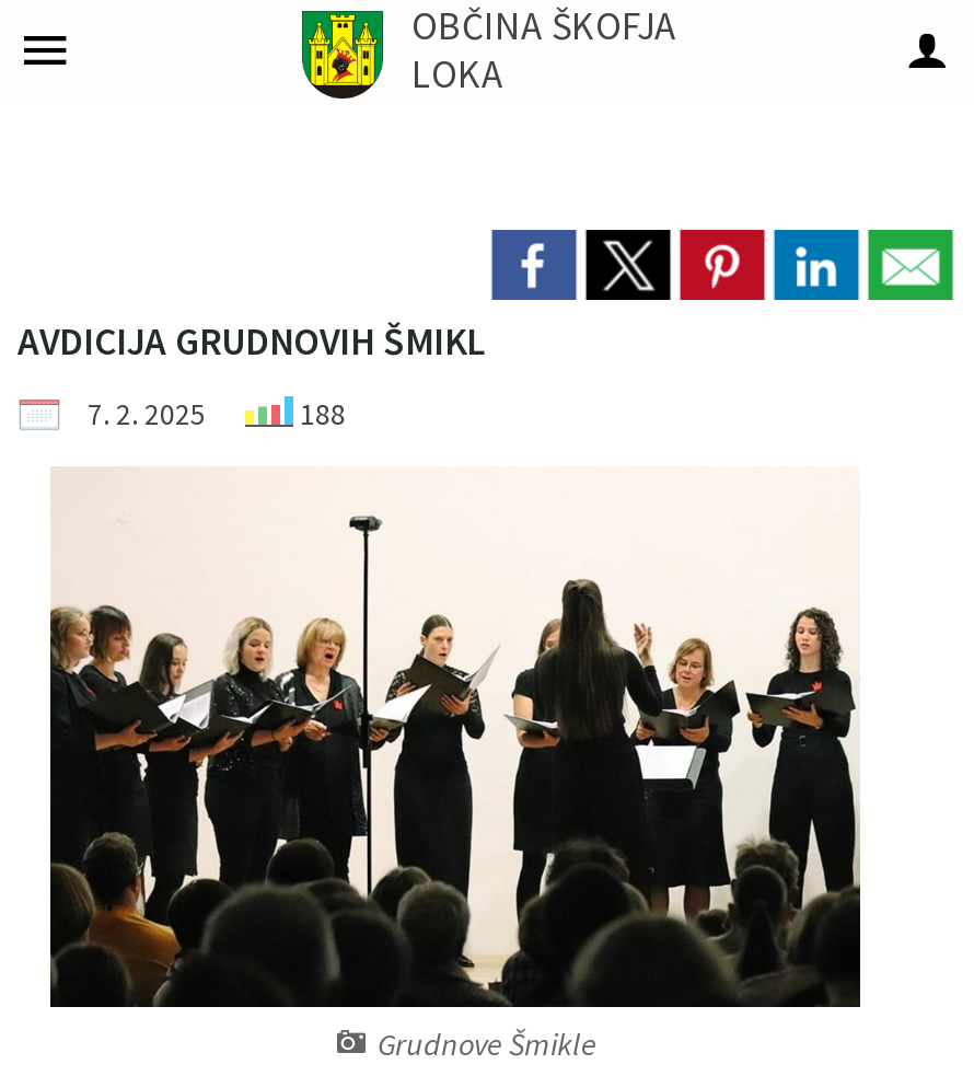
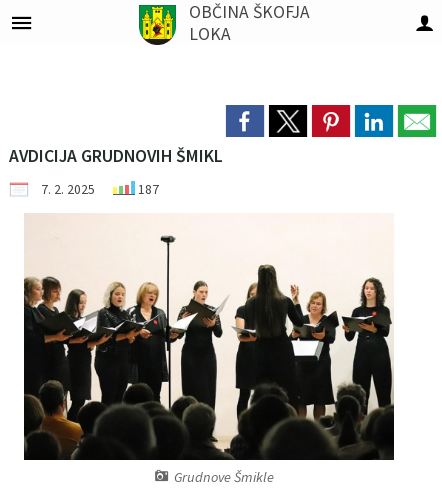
- 188
+ 187
